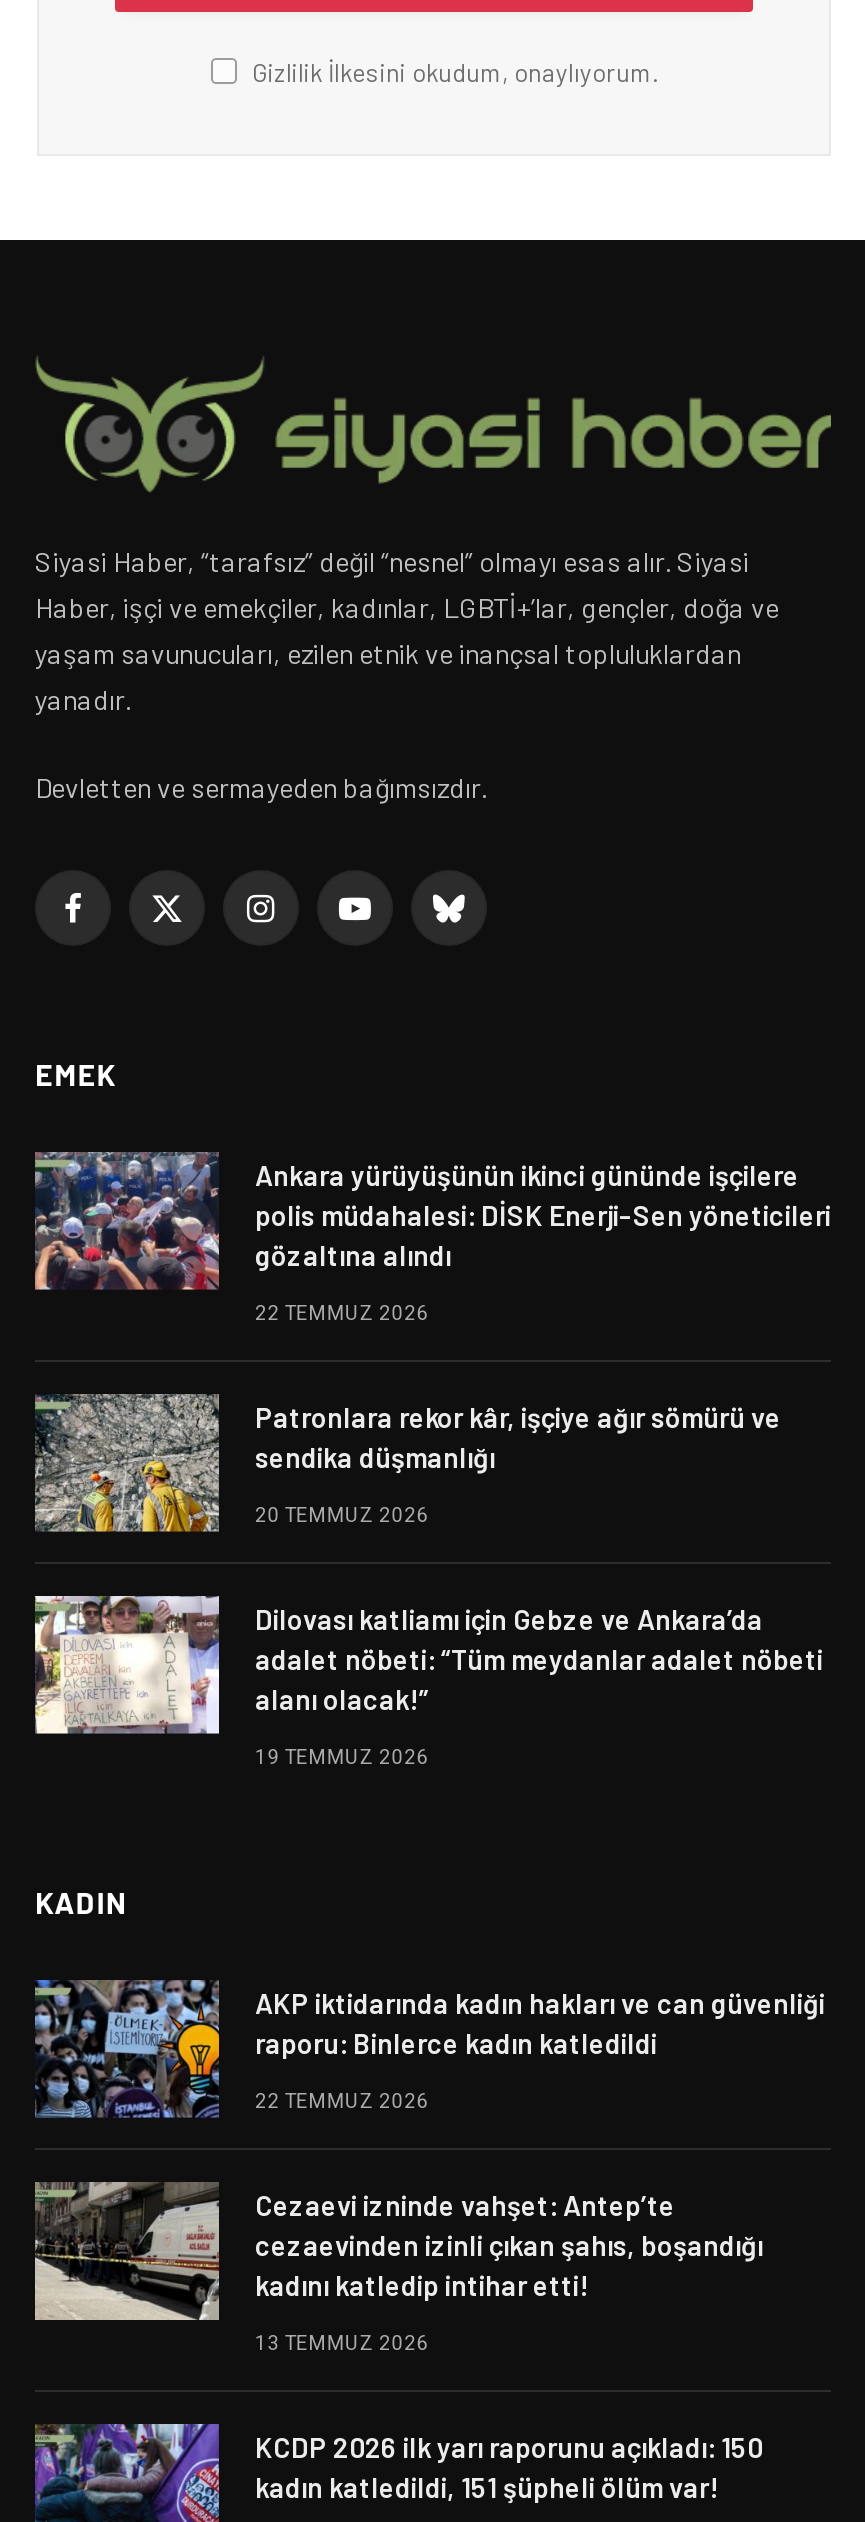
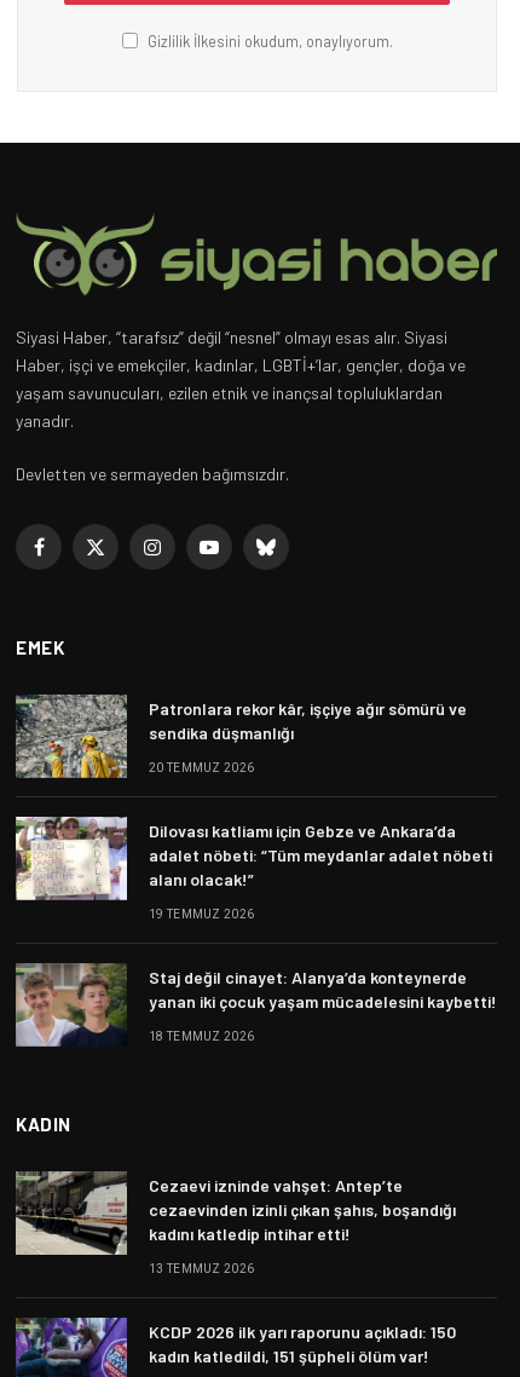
- [image]
- Ankara yürüyüşünün ikinci gününde işçilere
- polis müdahalesi: DİSK Enerji-Sen yöneticileri
- gözaltına alındı
- 22 TEMMUZ 2026

+ [image]
+ Staj değil cinayet: Alanya’da konteynerde
+ yanan iki çocuk yaşam mücadelesini kaybetti!
+ 18 TEMMUZ 2026

- [image]
- AKP iktidarında kadın hakları ve can güvenliği
- raporu: Binlerce kadın katledildi
- 22 TEMMUZ 2026
